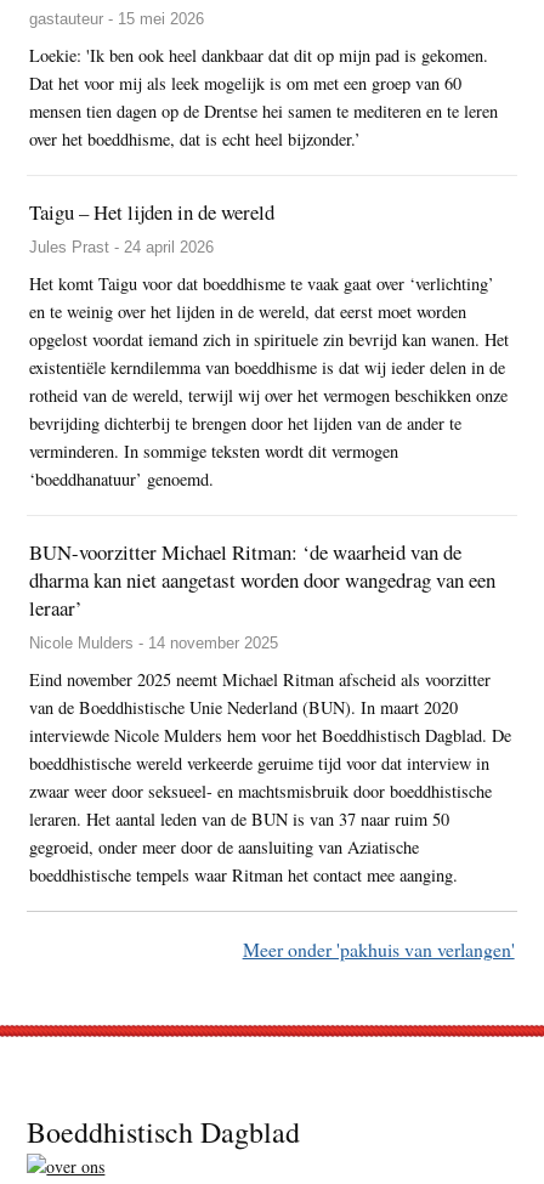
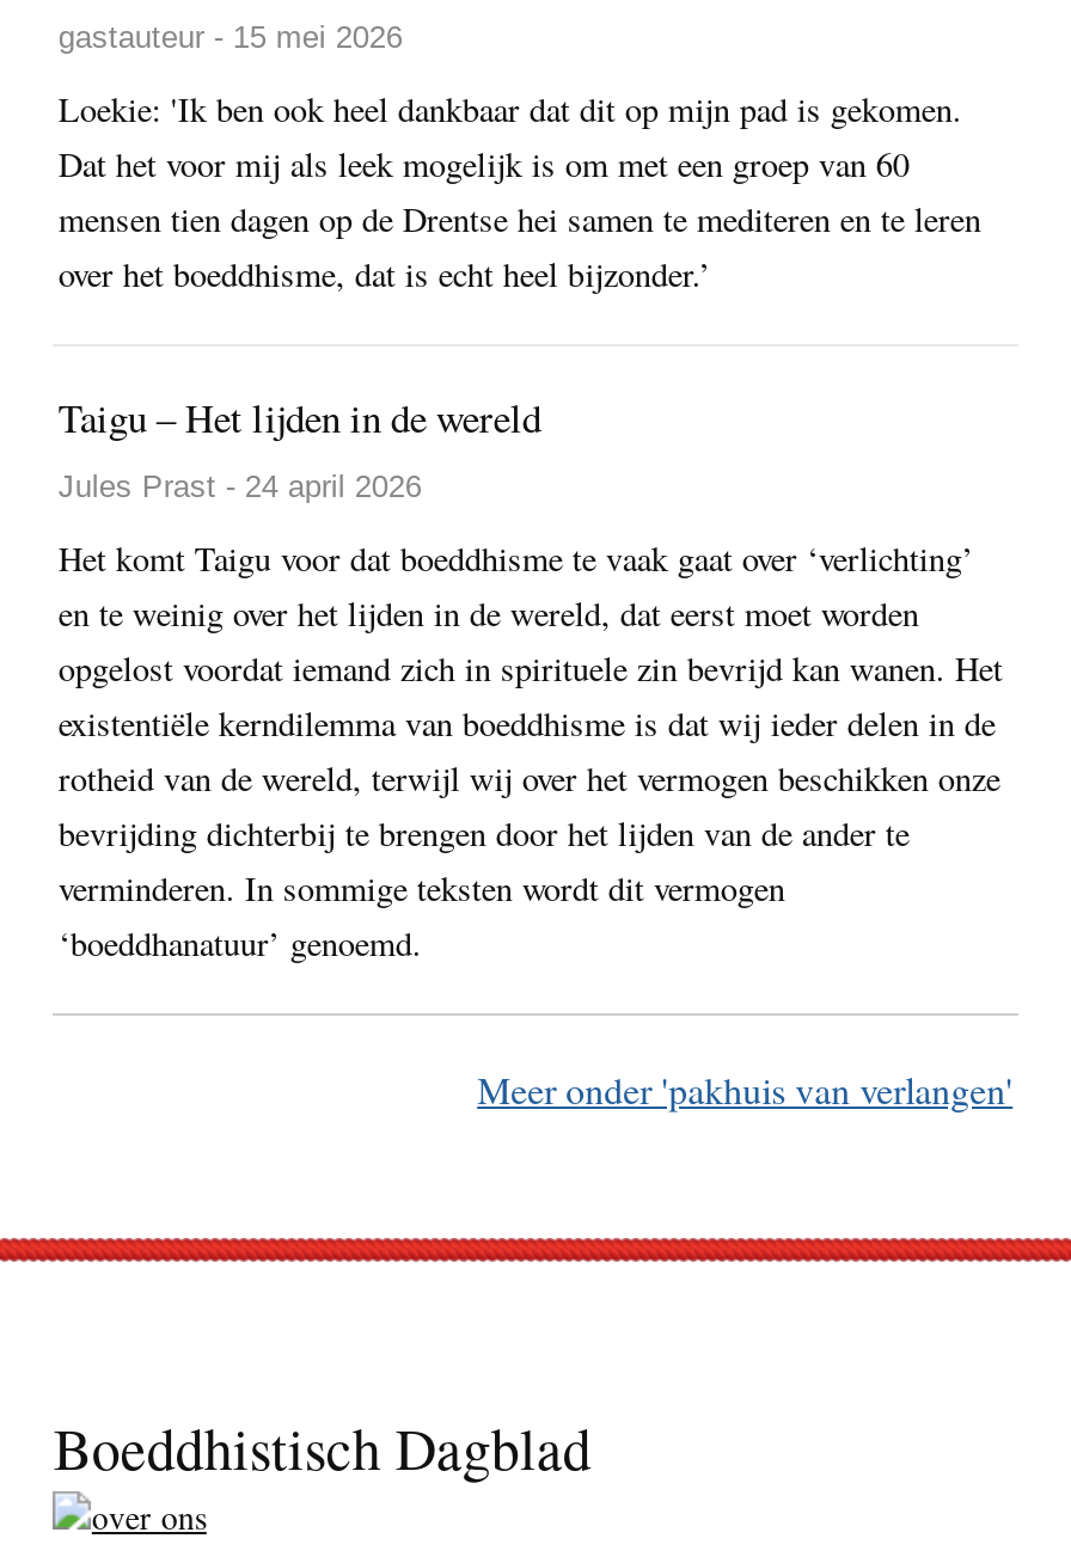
- BUN-voorzitter Michael Ritman: ‘de waarheid van de
- dharma kan niet aangetast worden door wangedrag van een
- leraar’
- Nicole Mulders - 14 november 2025
- Eind november 2025 neemt Michael Ritman afscheid als voorzitter
- van de Boeddhistische Unie Nederland (BUN). In maart 2020
- interviewde Nicole Mulders hem voor het Boeddhistisch Dagblad. De
- boeddhistische wereld verkeerde geruime tijd voor dat interview in
- zwaar weer door seksueel- en machtsmisbruik door boeddhistische
- leraren. Het aantal leden van de BUN is van 37 naar ruim 50
- gegroeid, onder meer door de aansluiting van Aziatische
- boeddhistische tempels waar Ritman het contact mee aanging.
